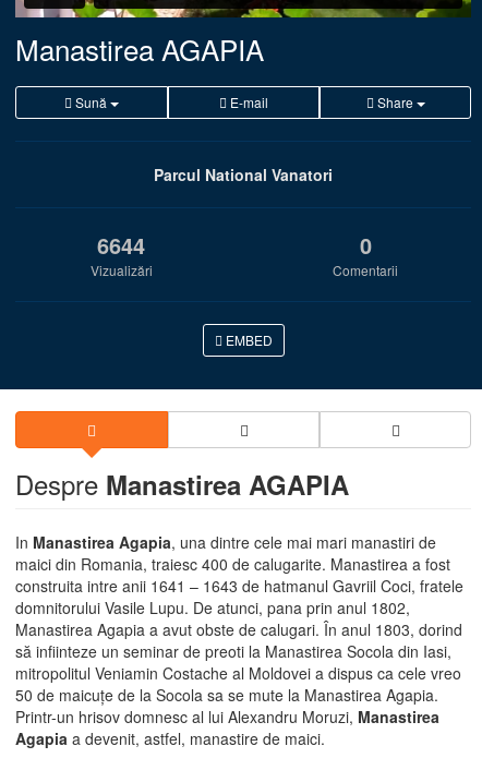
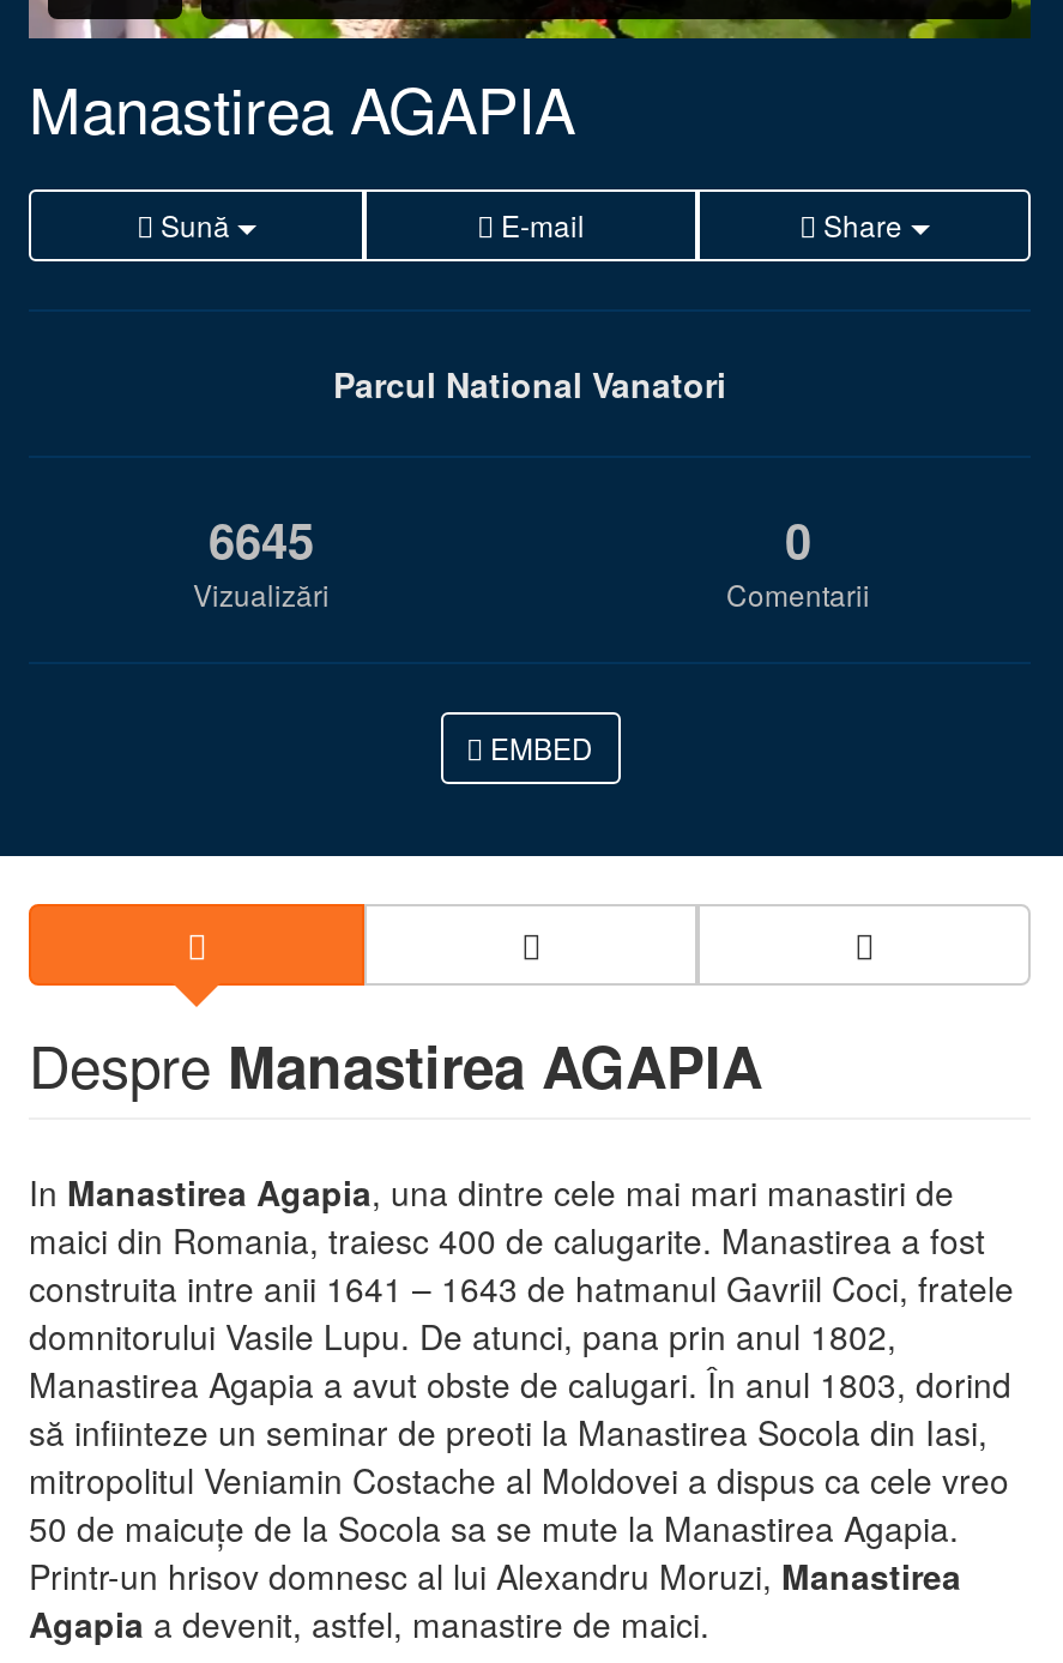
- 6644
+ 6645
